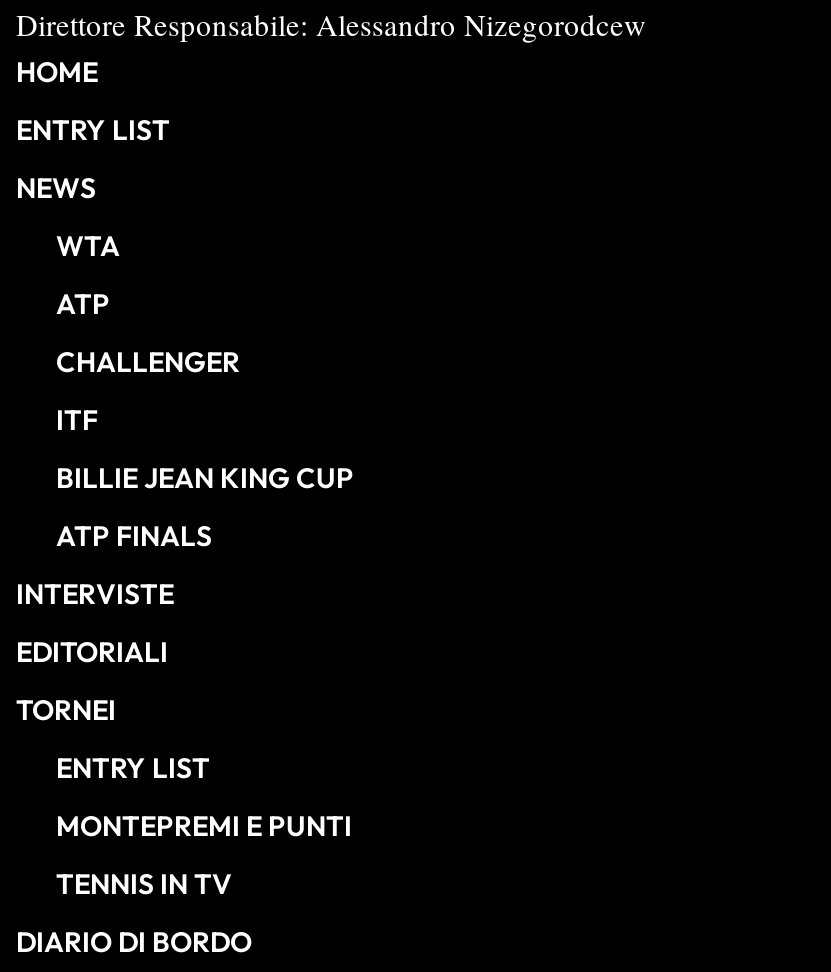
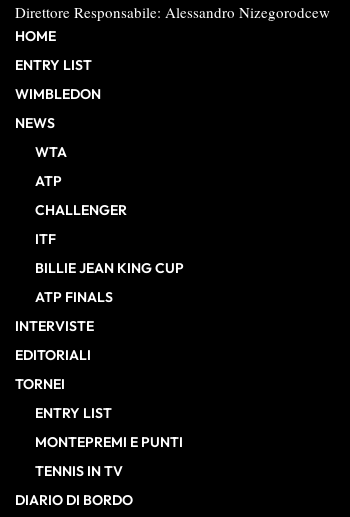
+ WIMBLEDON
